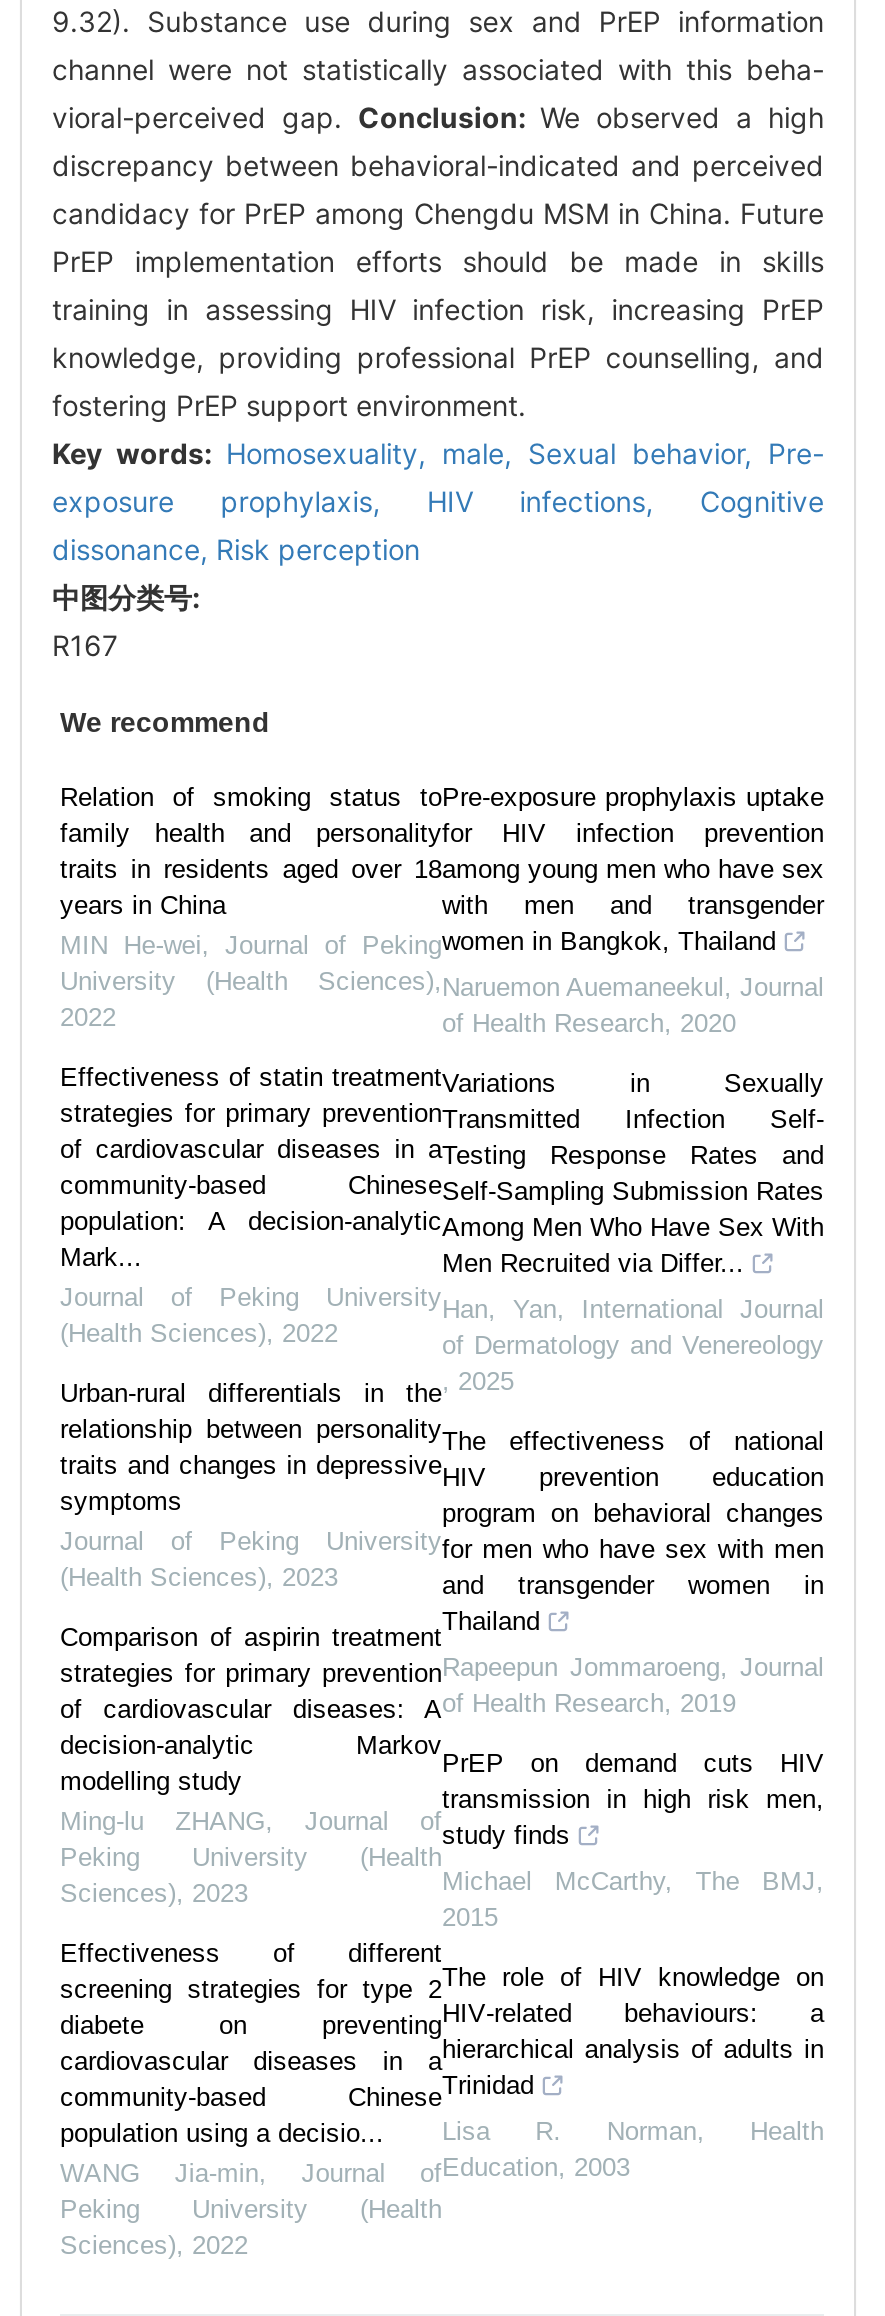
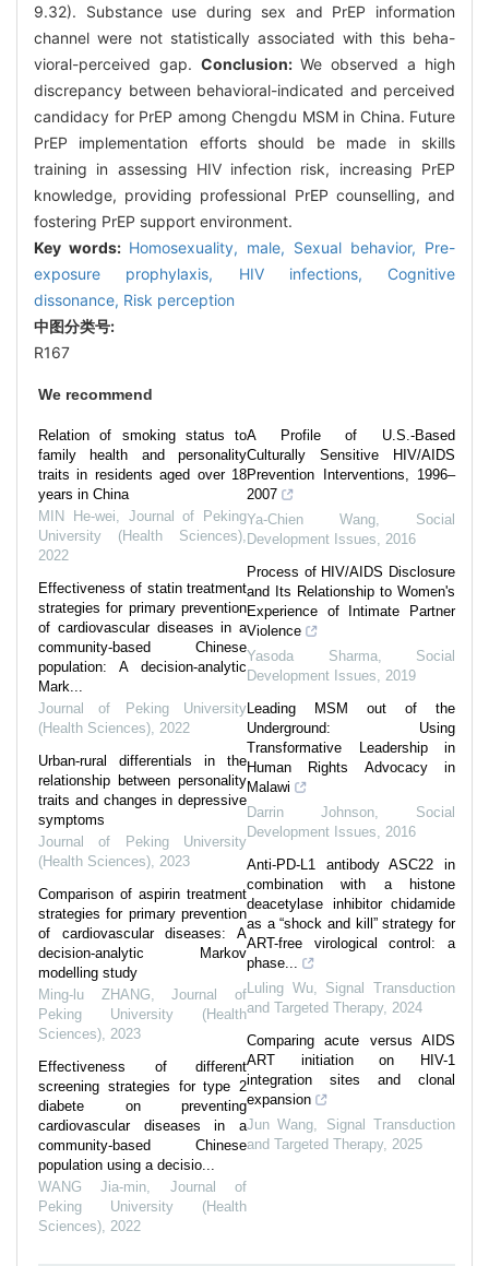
- Pre-exposure prophylaxis uptake
- for HIV infection prevention
- among young men who have sex
- with men and transgender
- women in Bangkok, Thailand
+ A Profile of U.S.-Based
+ Culturally Sensitive HIV/AIDS
+ Prevention Interventions, 1996–
+ 2007

- Naruemon Auemaneekul, Journal
- of Health Research, 2020
+ Ya-Chien Wang, Social
+ Development Issues, 2016

- Variations in Sexually
- Transmitted Infection Self-
- Testing Response Rates and
- Self-Sampling Submission Rates
- Among Men Who Have Sex With
- Men Recruited via Differ...
+ Process of HIV/AIDS Disclosure
+ and Its Relationship to Women's
+ Experience of Intimate Partner
+ Violence

- Han, Yan, International Journal
- of Dermatology and Venereology
- , 2025
+ Yasoda Sharma, Social
+ Development Issues, 2019

- The effectiveness of national
- HIV prevention education
- program on behavioral changes
- for men who have sex with men
- and transgender women in
- Thailand
+ Leading MSM out of the
+ Underground: Using
+ Transformative Leadership in
+ Human Rights Advocacy in
+ Malawi

- Rapeepun Jommaroeng, Journal
- of Health Research, 2019
+ Darrin Johnson, Social
+ Development Issues, 2016

- PrEP on demand cuts HIV
- transmission in high risk men,
- study finds
+ Anti-PD-L1 antibody ASC22 in
+ combination with a histone
+ deacetylase inhibitor chidamide
+ as a “shock and kill” strategy for
+ ART-free virological control: a
+ phase...

- Michael McCarthy, The BMJ,
- 2015
+ Luling Wu, Signal Transduction
+ and Targeted Therapy, 2024

- The role of HIV knowledge on
- HIV‐related behaviours: a
- hierarchical analysis of adults in
- Trinidad
+ Comparing acute versus AIDS
+ ART initiation on HIV-1
+ integration sites and clonal
+ expansion

- Lisa R. Norman, Health
- Education, 2003
+ Jun Wang, Signal Transduction
+ and Targeted Therapy, 2025
